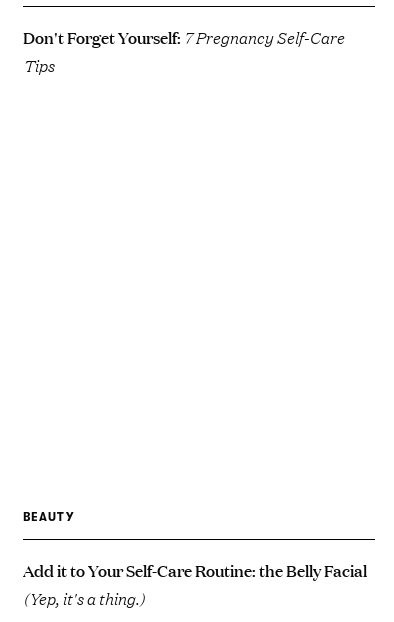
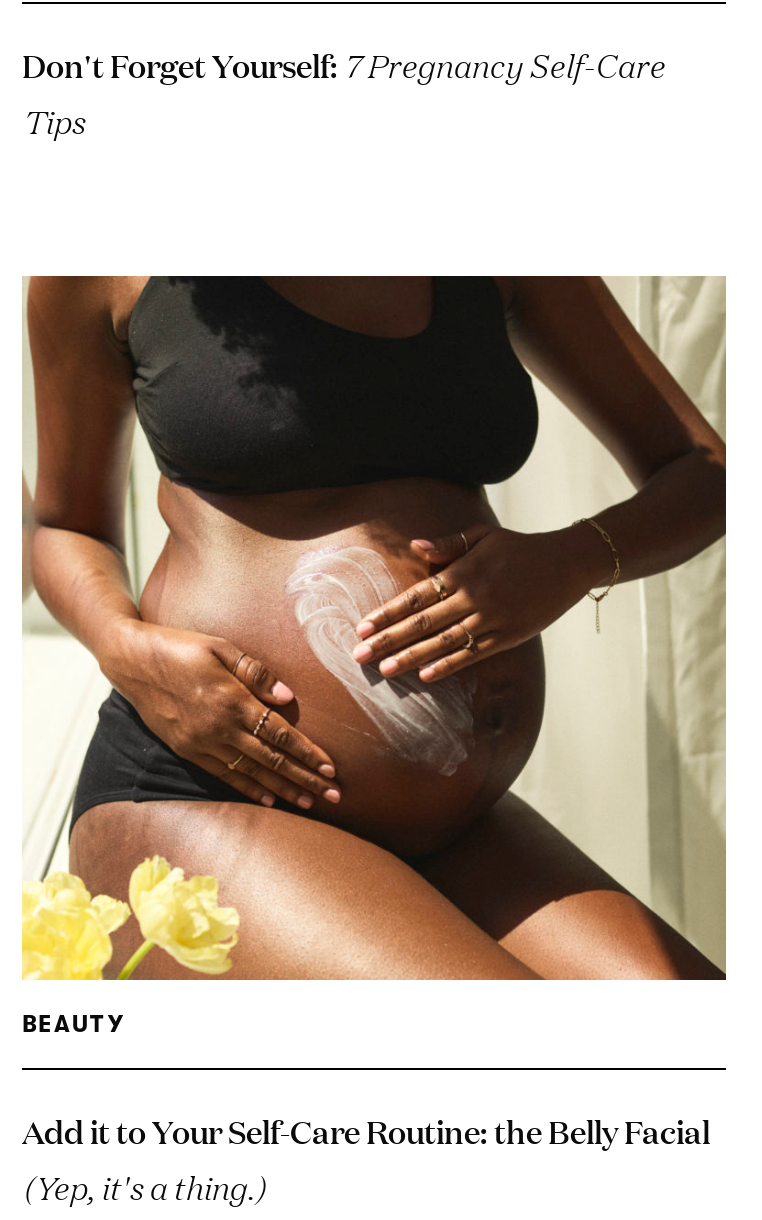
+ [image]
